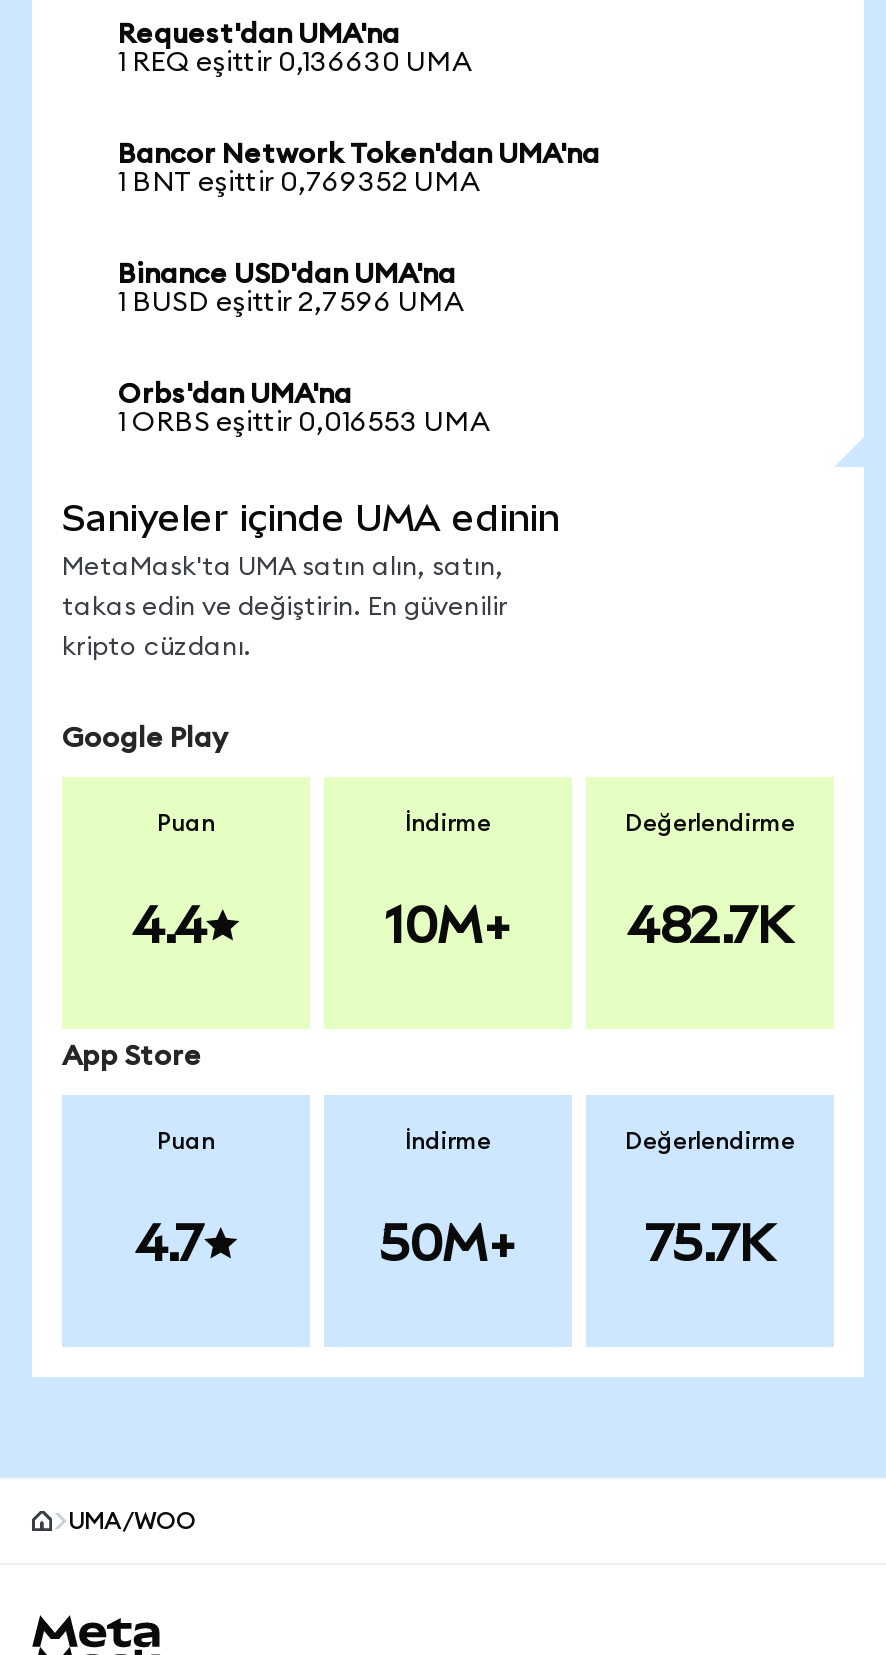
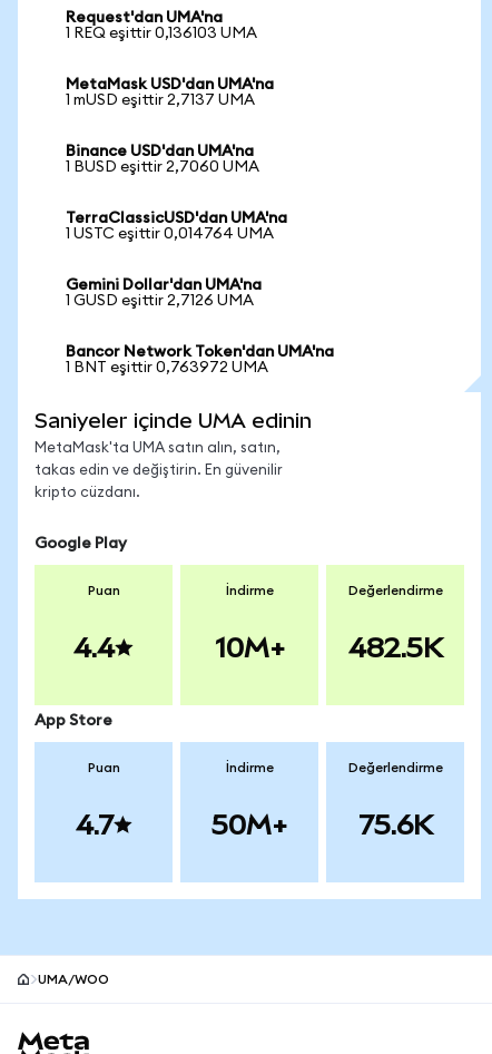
- 1 REQ eşittir 0,136630 UMA
+ 1 REQ eşittir 0,136103 UMA

moved down: Bancor Network Token'dan UMA'na

- 1 BNT eşittir 0,769352 UMA
+ MetaMask USD'dan UMA'na
+ 1 mUSD eşittir 2,7137 UMA

- 1 BUSD eşittir 2,7596 UMA
- Orbs'dan UMA'na
- 1 ORBS eşittir 0,016553 UMA
+ 1 BUSD eşittir 2,7060 UMA
+ TerraClassicUSD'dan UMA'na
+ 1 USTC eşittir 0,014764 UMA
+ Gemini Dollar'dan UMA'na
+ 1 GUSD eşittir 2,7126 UMA
+ 1 BNT eşittir 0,763972 UMA

- 482.7K
+ 482.5K

- 75.7K
+ 75.6K
